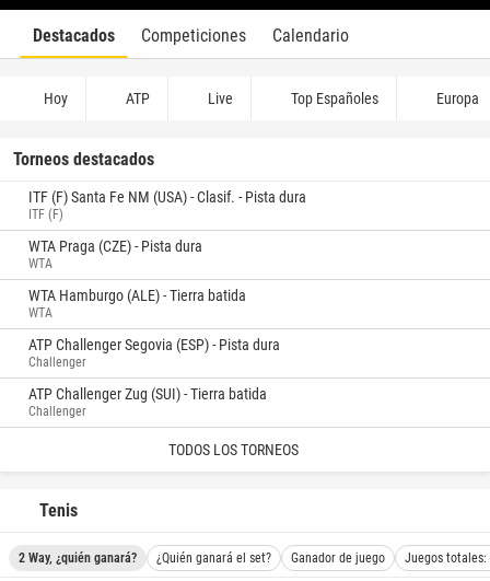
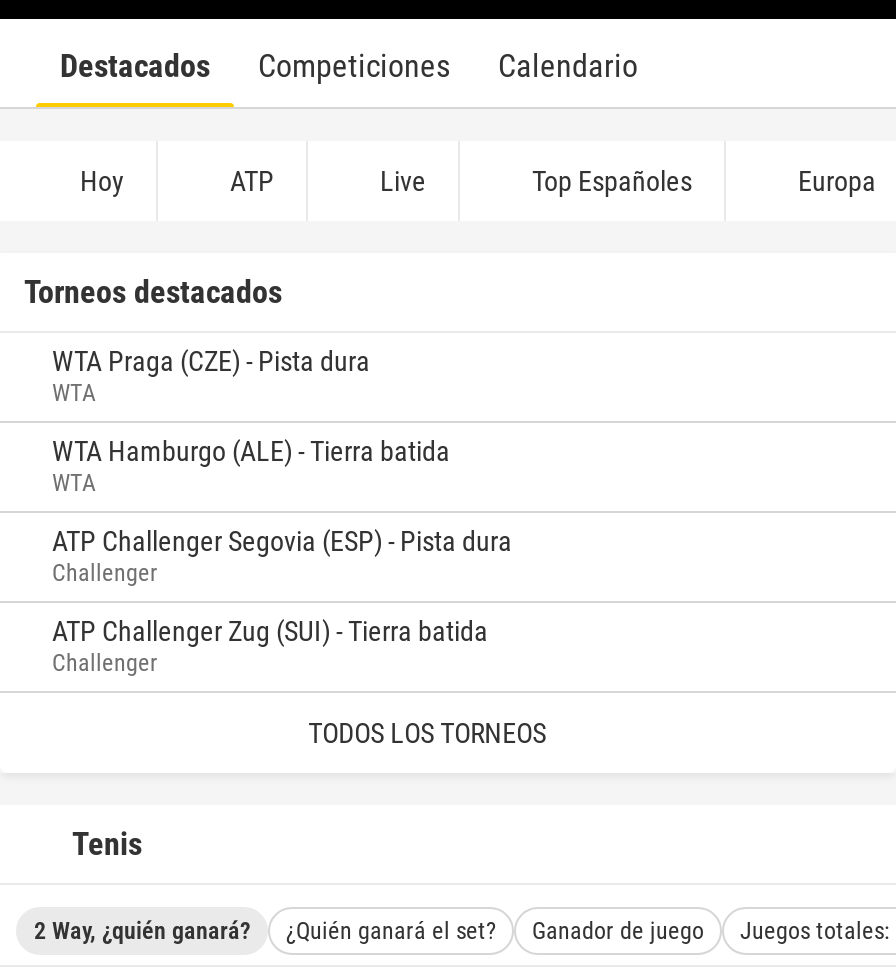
- ITF (F) Santa Fe NM (USA) - Clasif. - Pista dura
- ITF (F)
